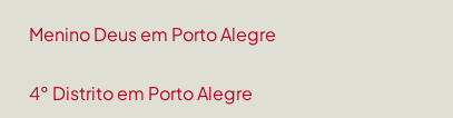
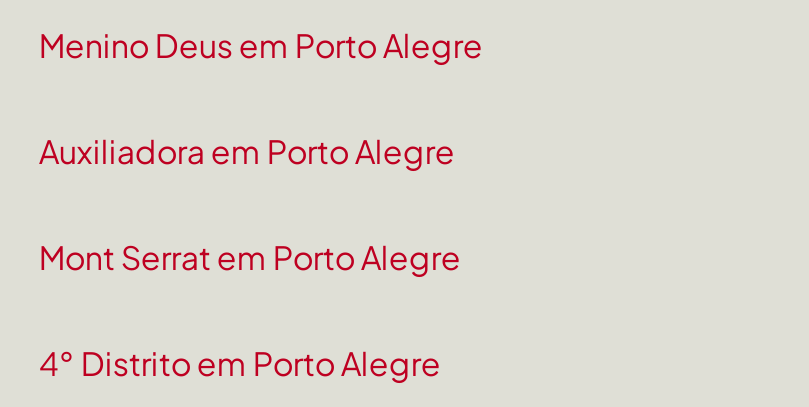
+ Auxiliadora em Porto Alegre
+ Mont Serrat em Porto Alegre
